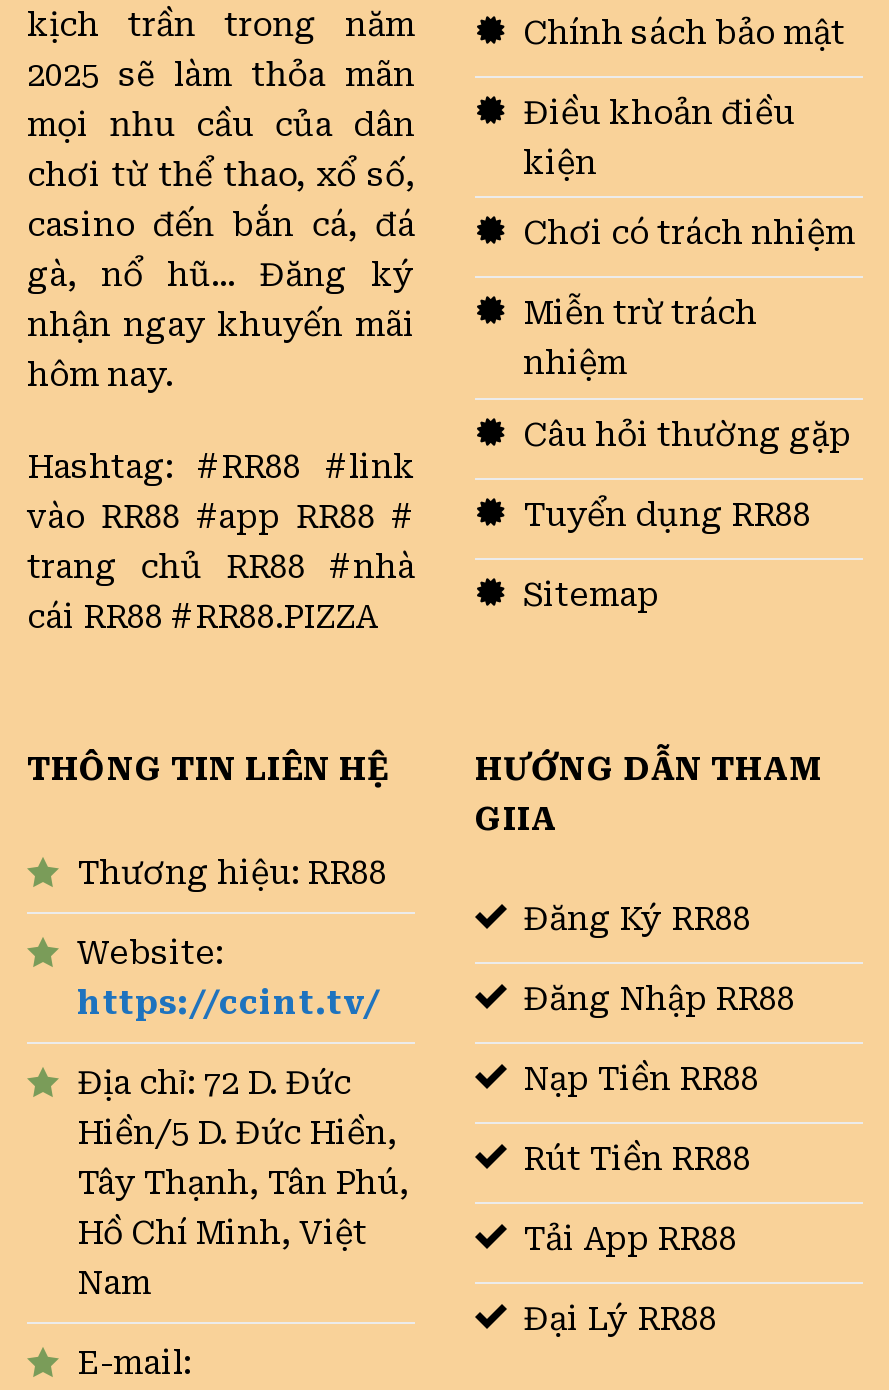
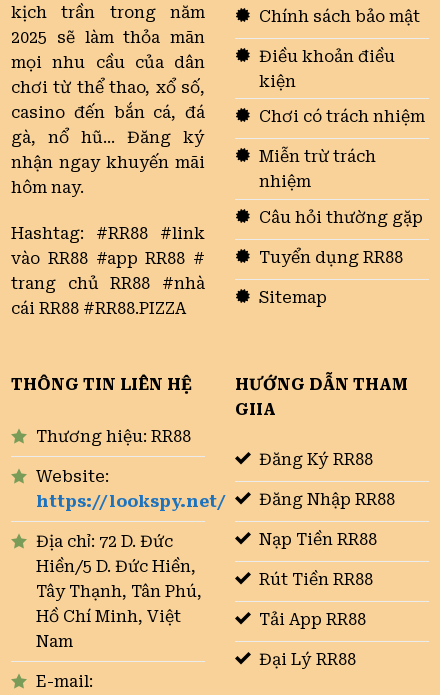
- https://ccint.tv/
+ https://lookspy.net/
